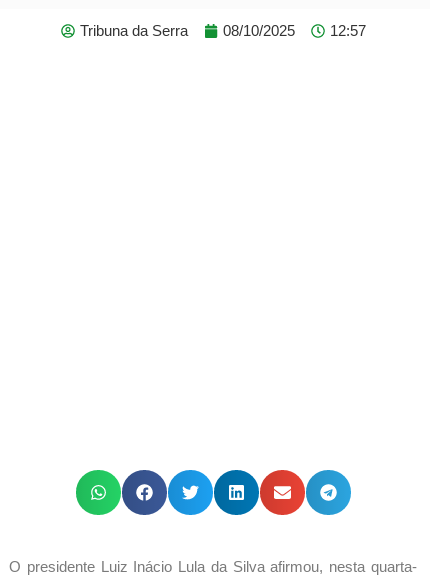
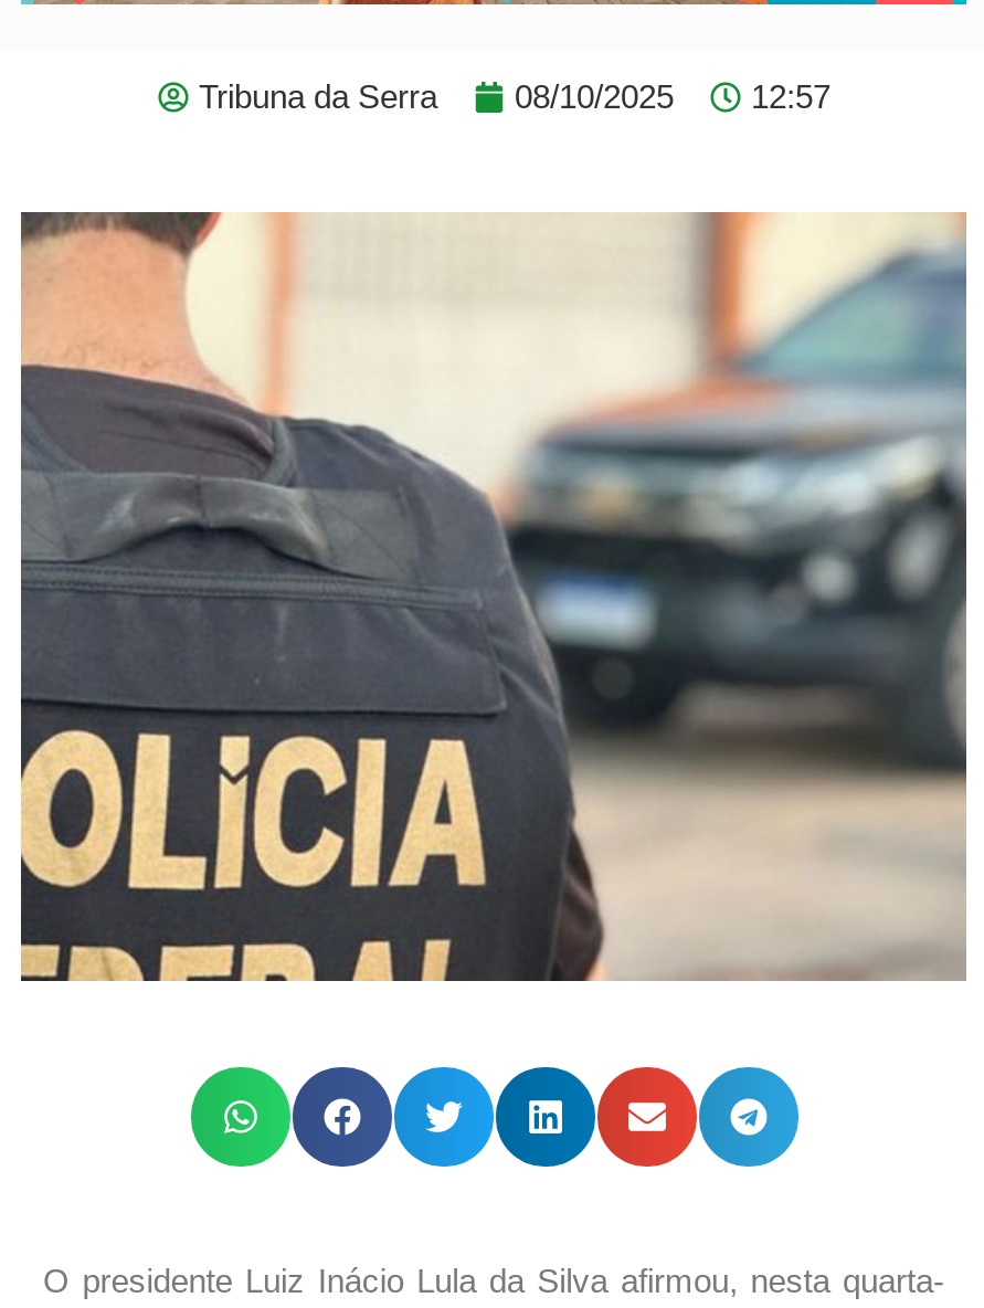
+ [image]
